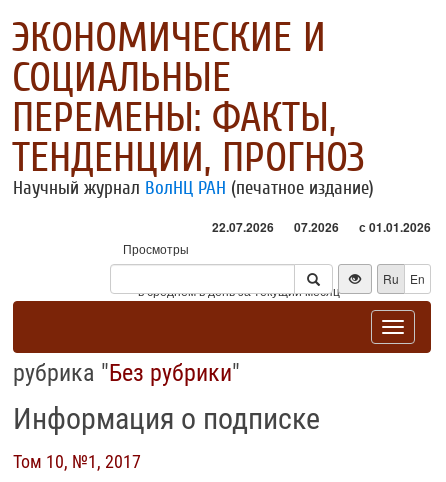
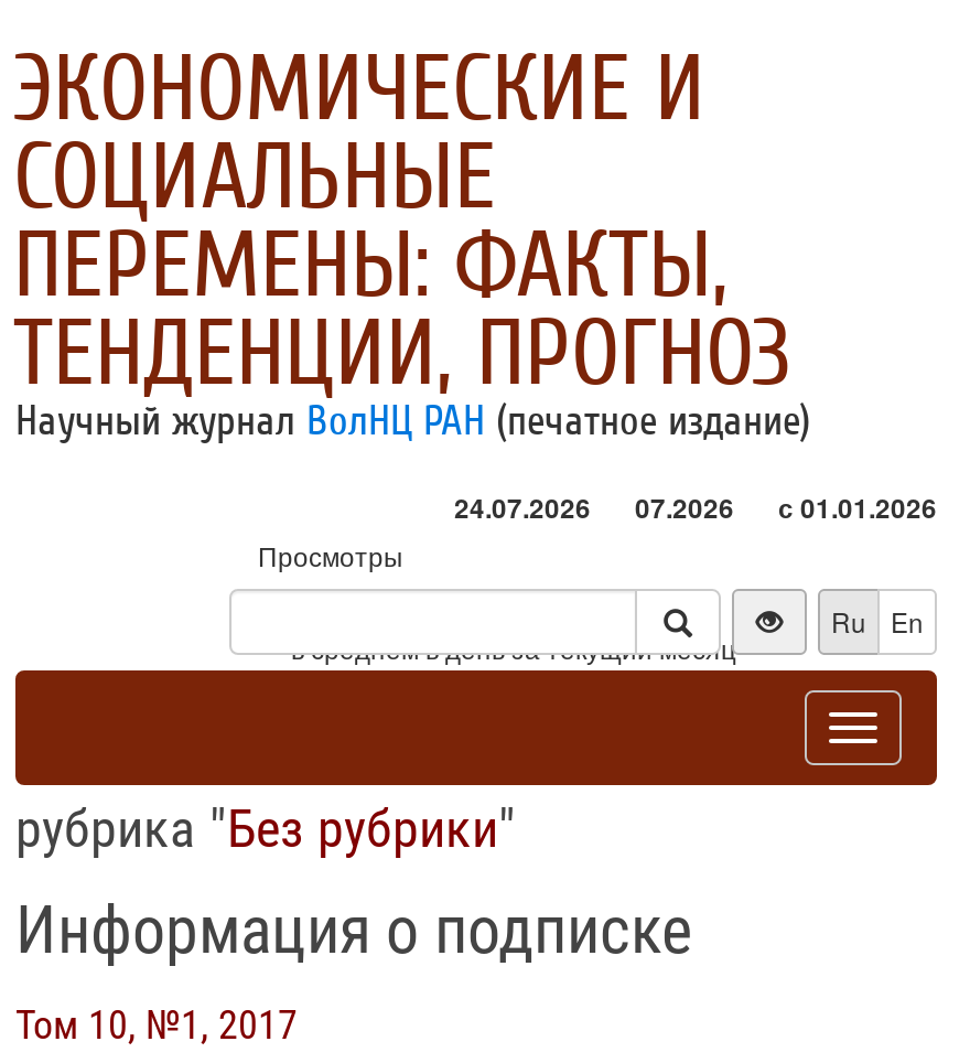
- 22.07.2026 07.2026 с 01.01.2026
+ 24.07.2026 07.2026 с 01.01.2026
